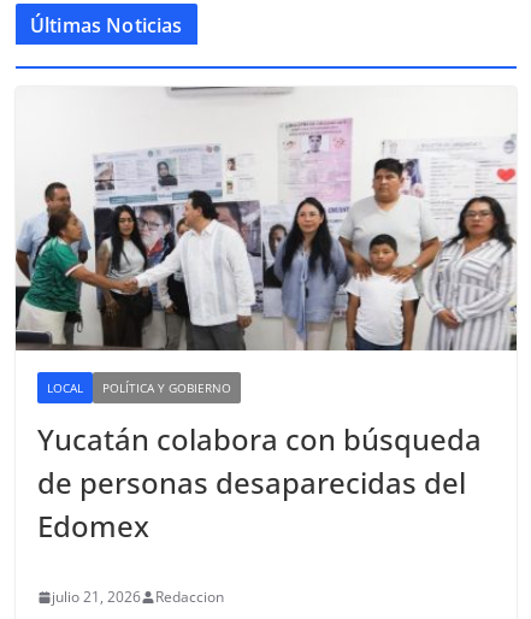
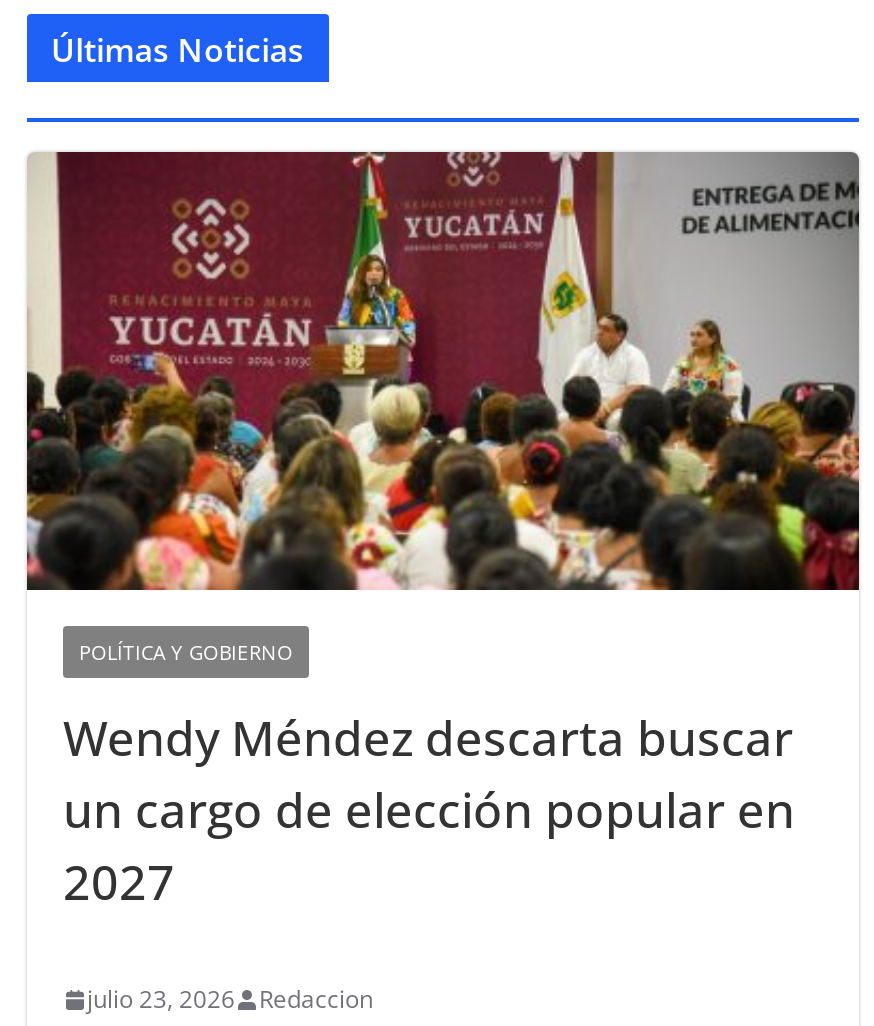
- [image]
+ [image]

- LOCAL

- Yucatán colabora con búsqueda
- de personas desaparecidas del
- Edomex
+ Wendy Méndez descarta buscar
+ un cargo de elección popular en
+ 2027

- julio 21, 2026 Redaccion
+ julio 23, 2026 Redaccion
